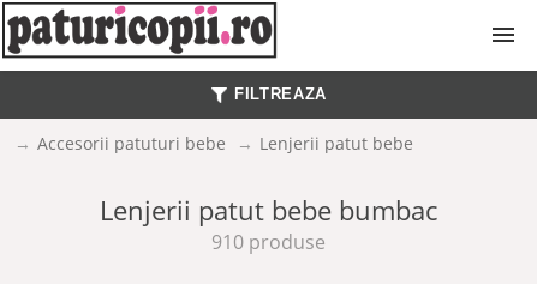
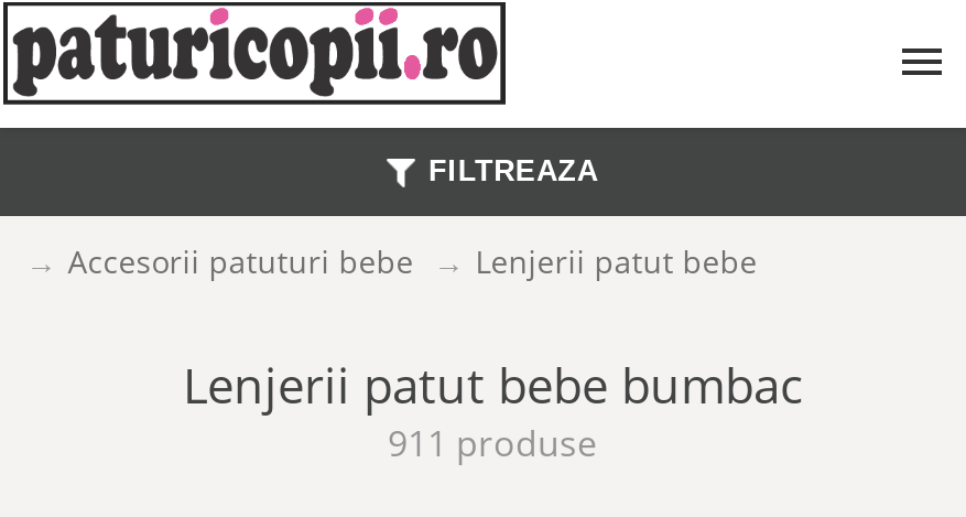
- 910 produse
+ 911 produse
